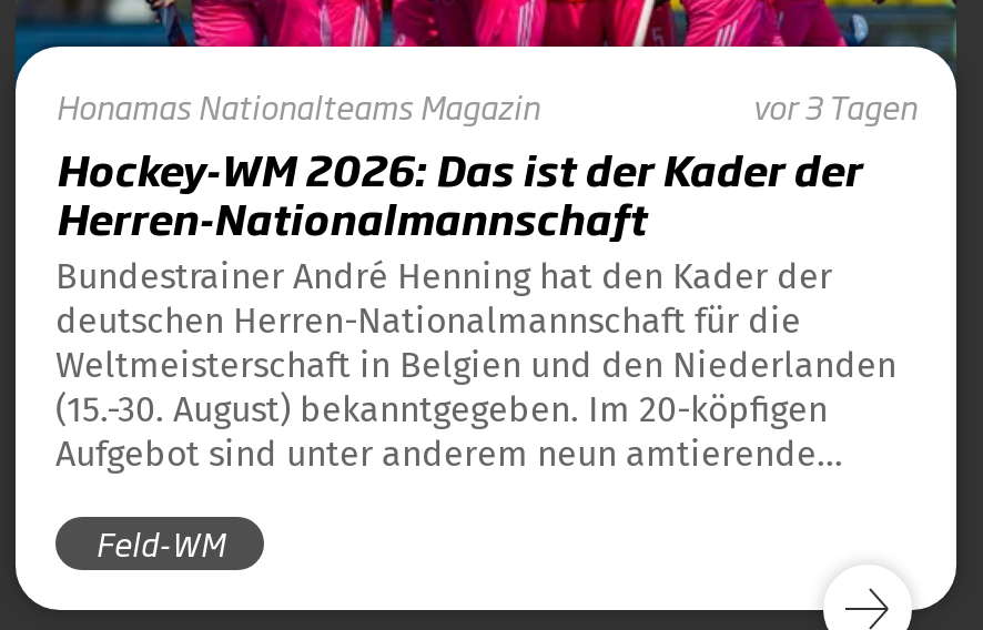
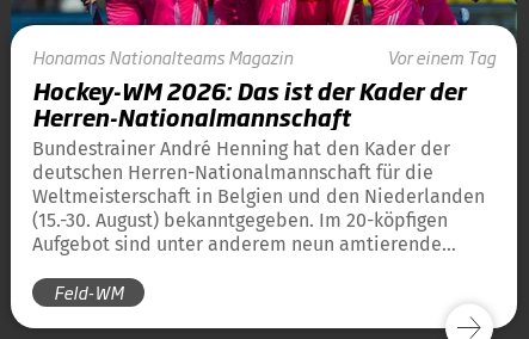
- vor 3 Tagen
+ Vor einem Tag
